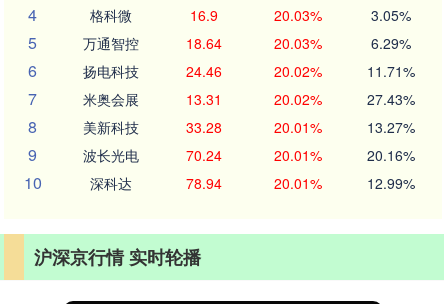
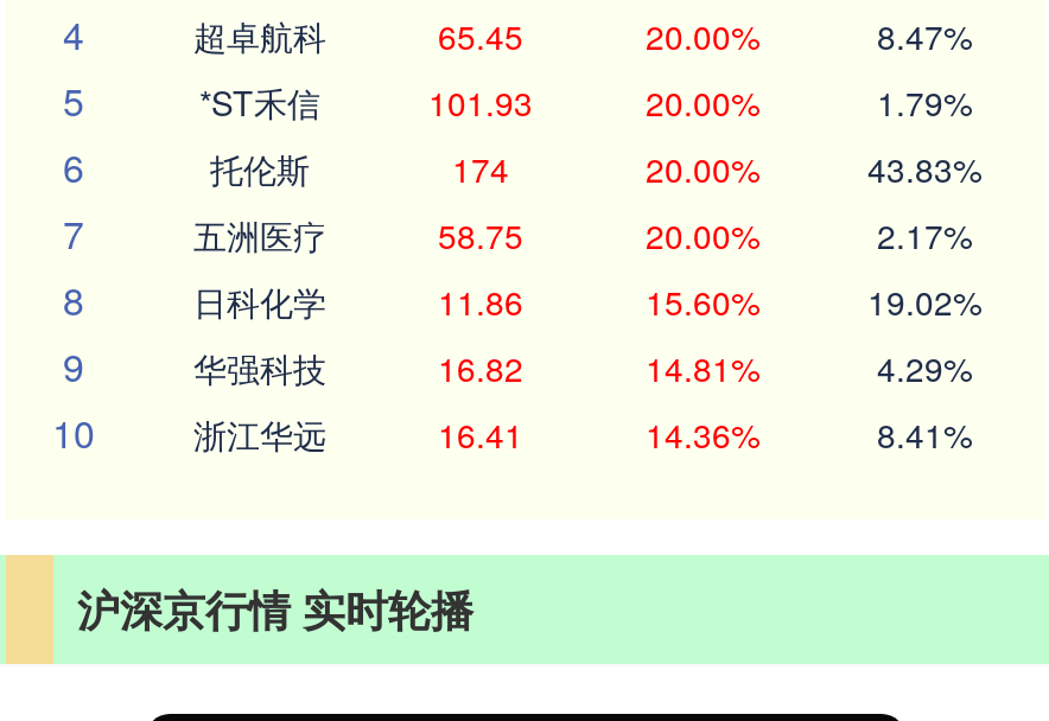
- 格科微
- 16.9
- 20.03%
- 3.05%
+ 超卓航科
+ 65.45
+ 20.00%
+ 8.47%

- 万通智控
- 18.64
- 20.03%
- 6.29%
+ *ST禾信
+ 101.93
+ 20.00%
+ 1.79%

- 扬电科技
- 24.46
- 20.02%
- 11.71%
+ 托伦斯
+ 174
+ 20.00%
+ 43.83%

- 米奥会展
- 13.31
- 20.02%
- 27.43%
+ 五洲医疗
+ 58.75
+ 20.00%
+ 2.17%

- 美新科技
- 33.28
- 20.01%
- 13.27%
+ 日科化学
+ 11.86
+ 15.60%
+ 19.02%

- 波长光电
- 70.24
- 20.01%
- 20.16%
+ 华强科技
+ 16.82
+ 14.81%
+ 4.29%

- 深科达
- 78.94
- 20.01%
- 12.99%
+ 浙江华远
+ 16.41
+ 14.36%
+ 8.41%
